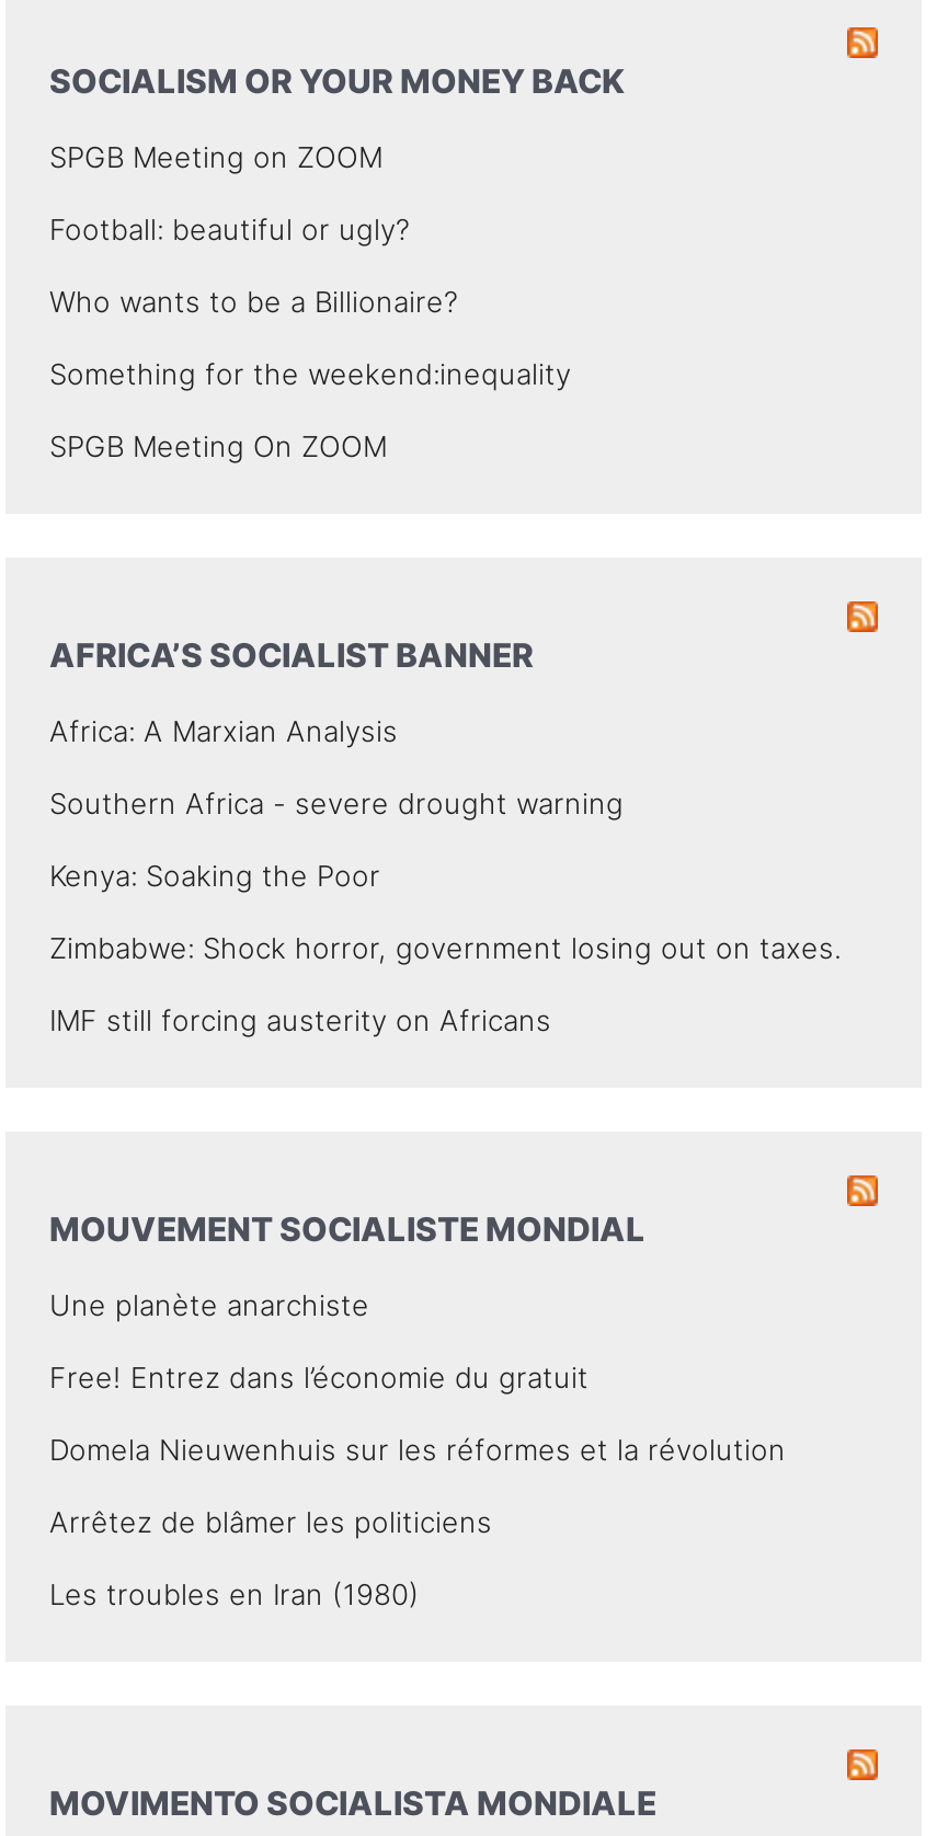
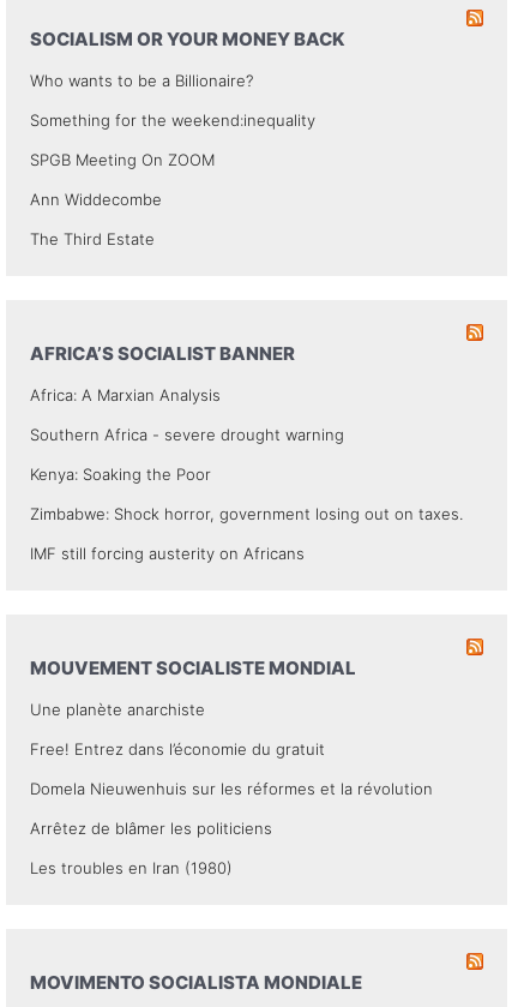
- SPGB Meeting on ZOOM
- Football: beautiful or ugly?

moved up: Who wants to be a Billionaire? | Something for the weekend:inequality | SPGB Meeting On ZOOM

+ Ann Widdecombe
+ The Third Estate
